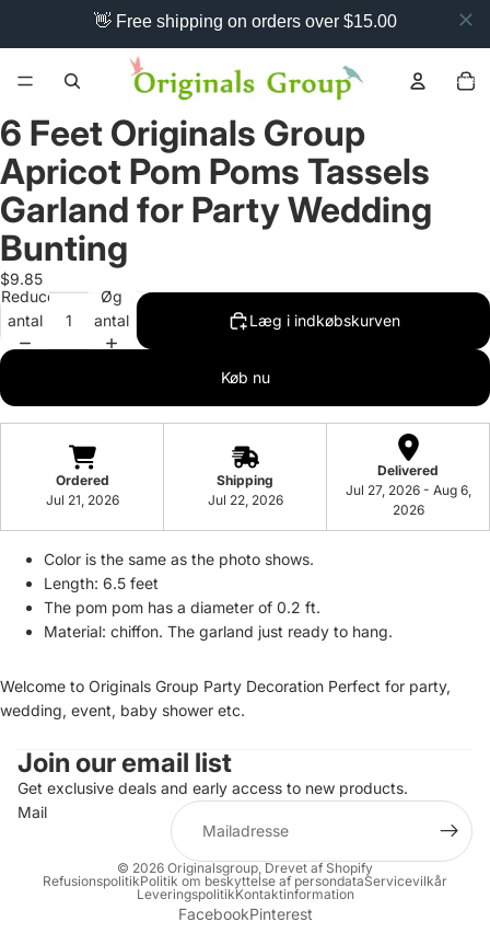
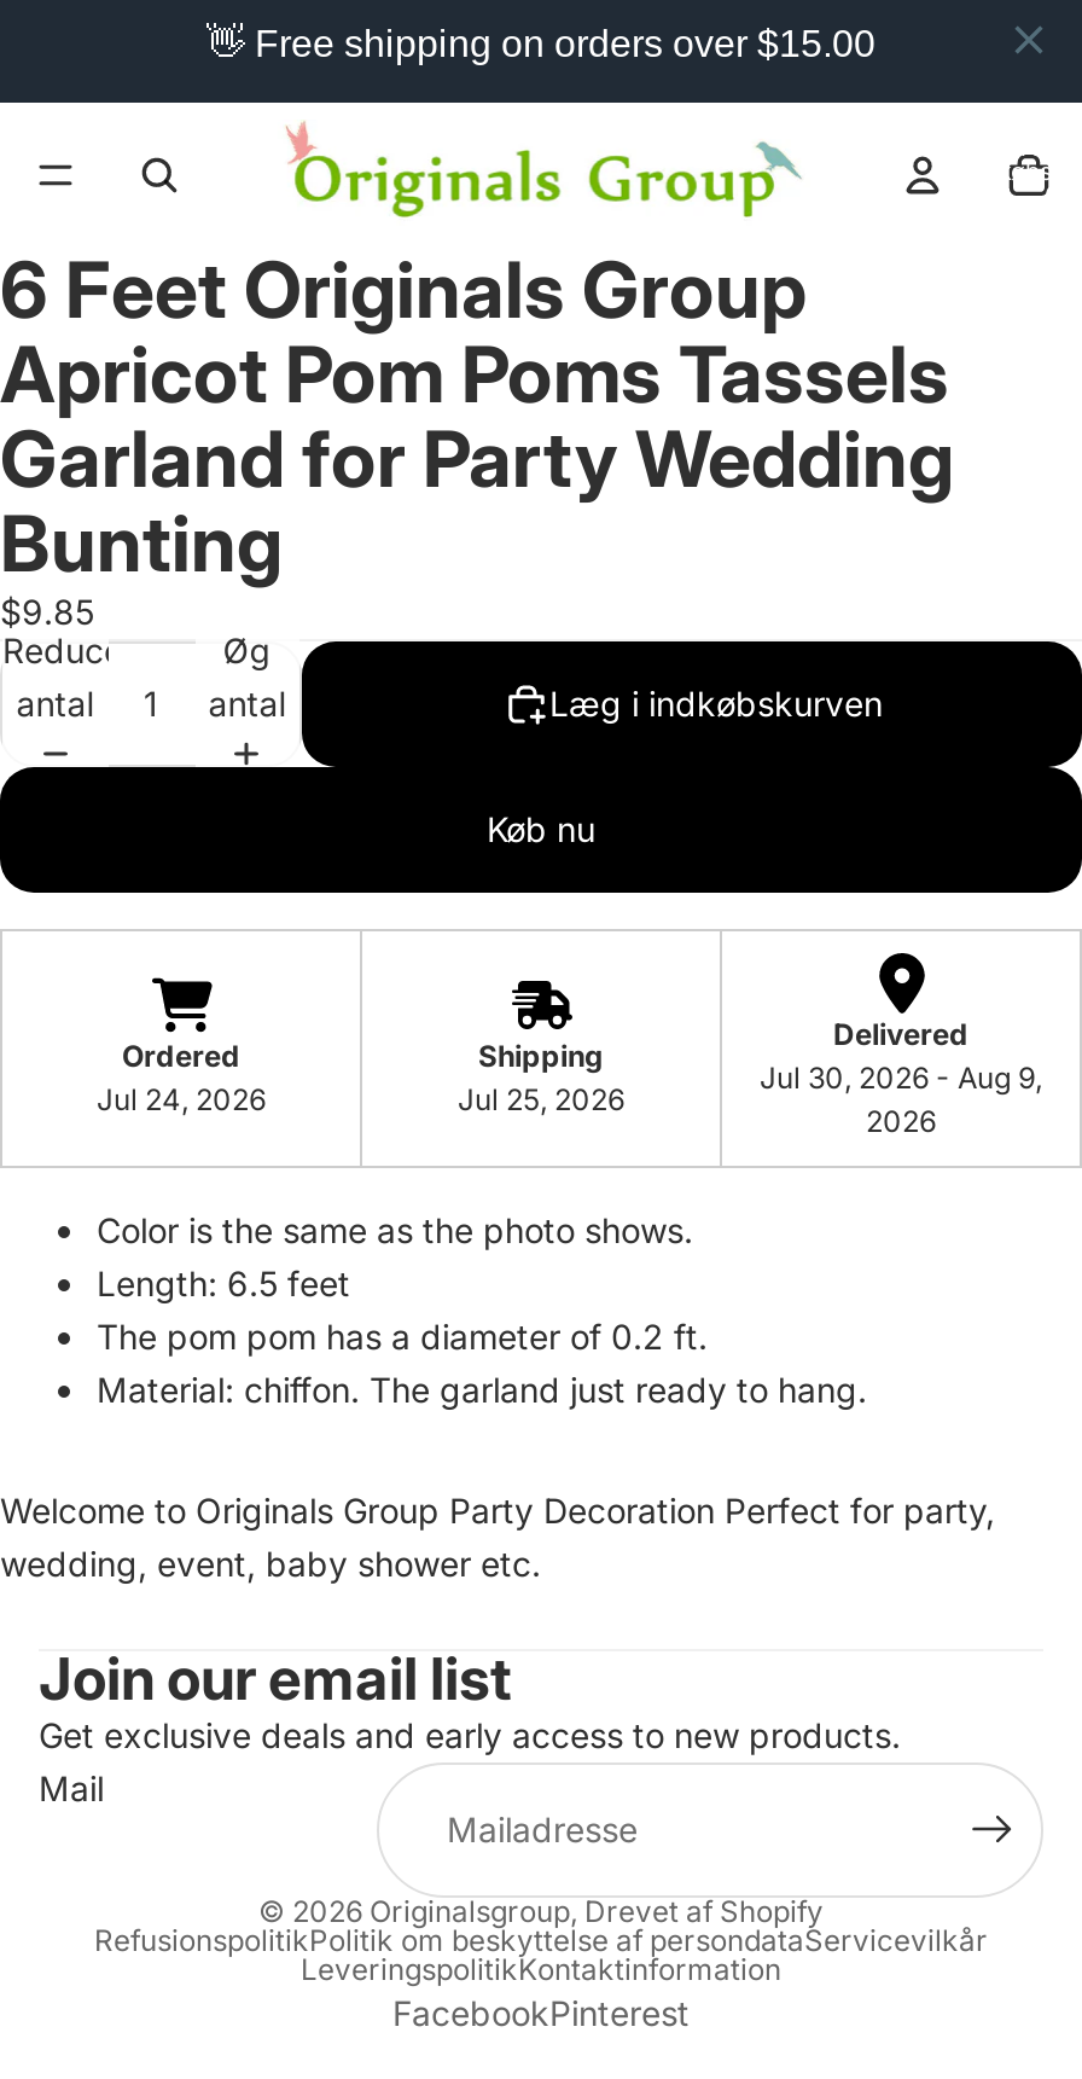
- Jul 27, 2026 - Aug 6,
+ Jul 30, 2026 - Aug 9,

- Jul 21, 2026
+ Jul 24, 2026

- Jul 22, 2026
+ Jul 25, 2026
